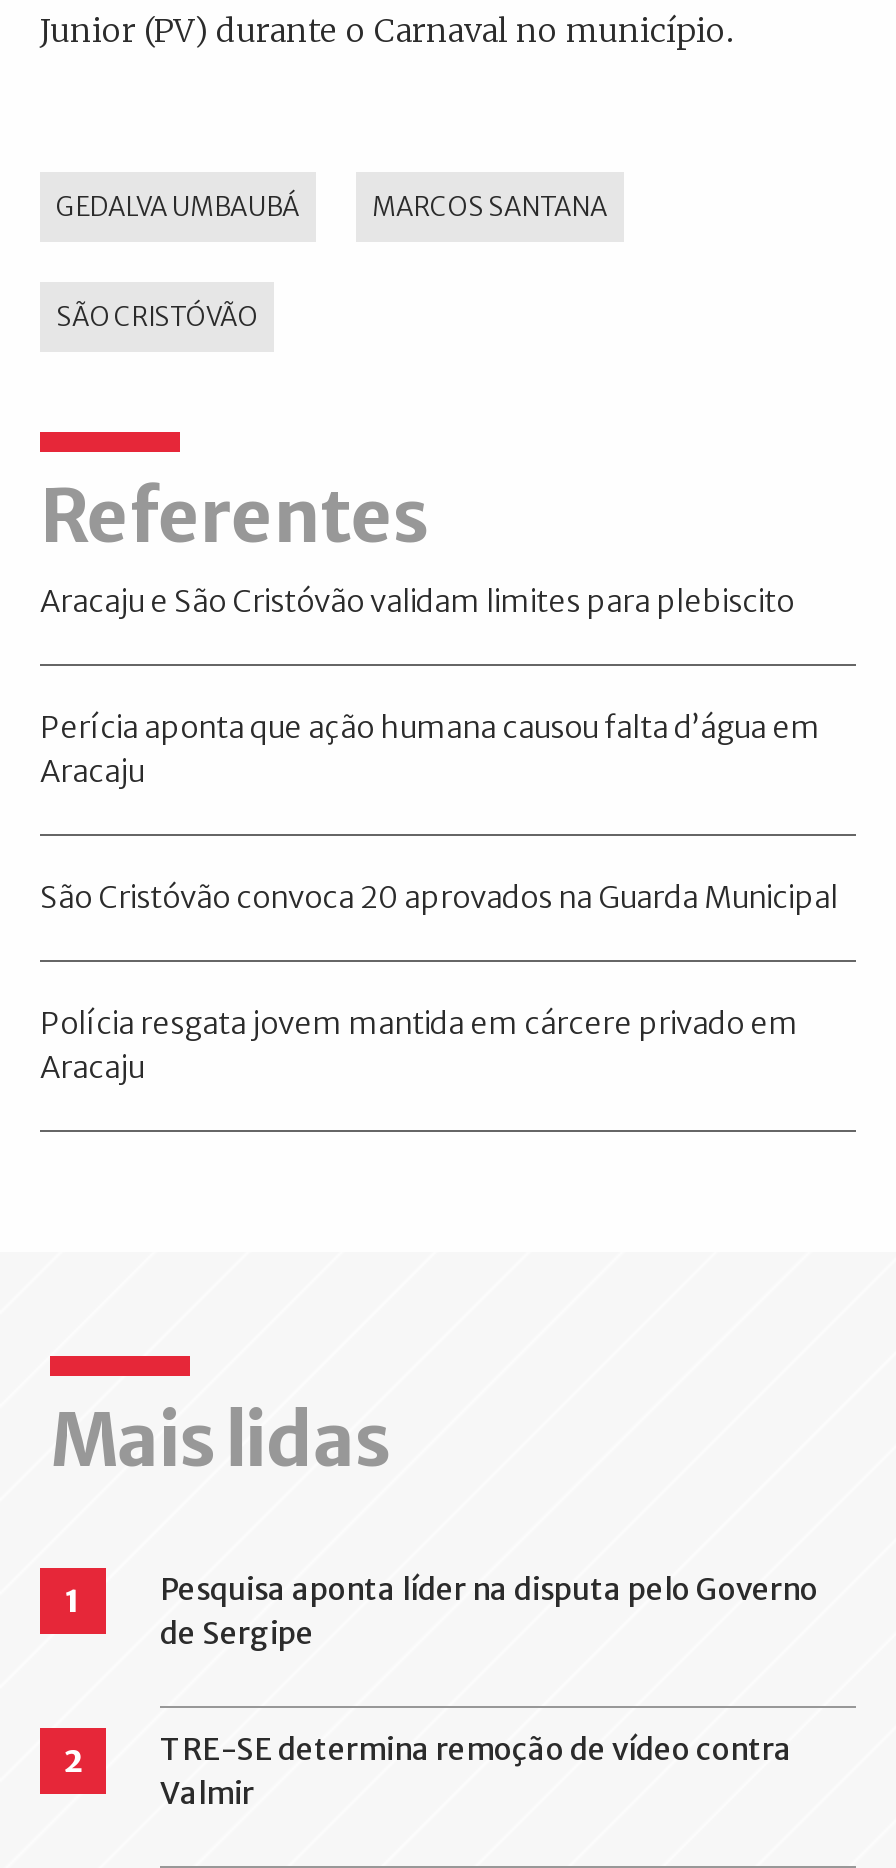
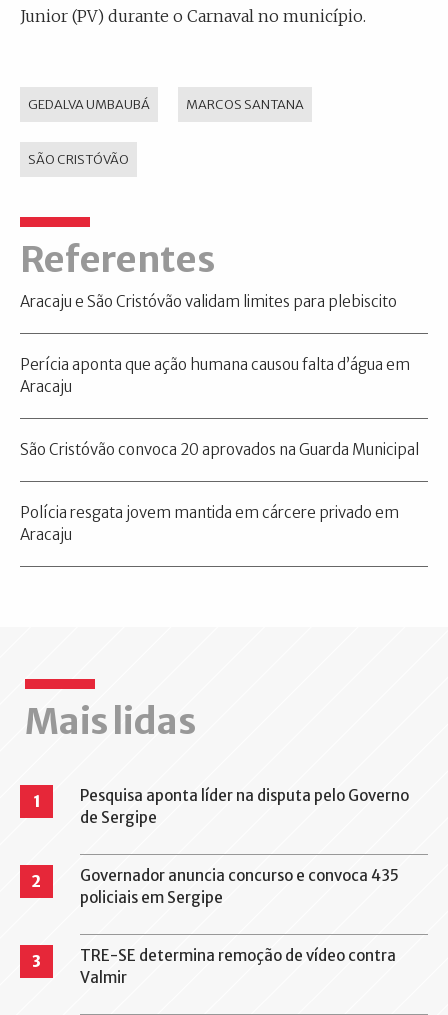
+ Governador anuncia concurso e convoca 435
+ policiais em Sergipe
+ 3
